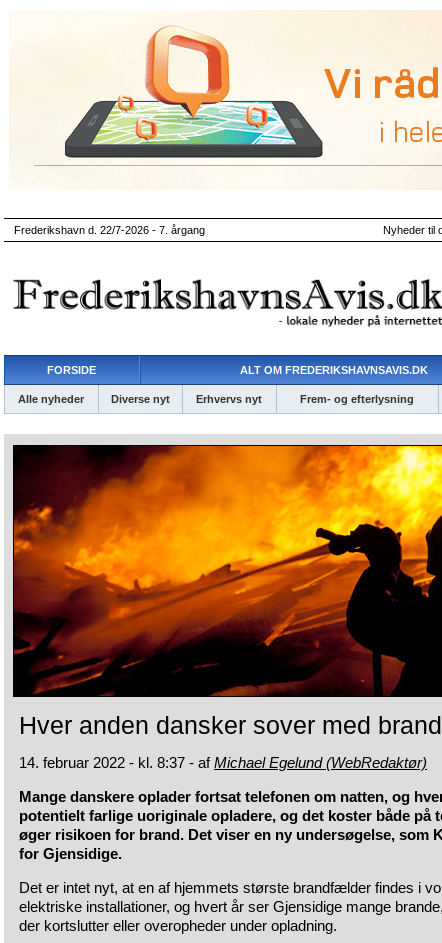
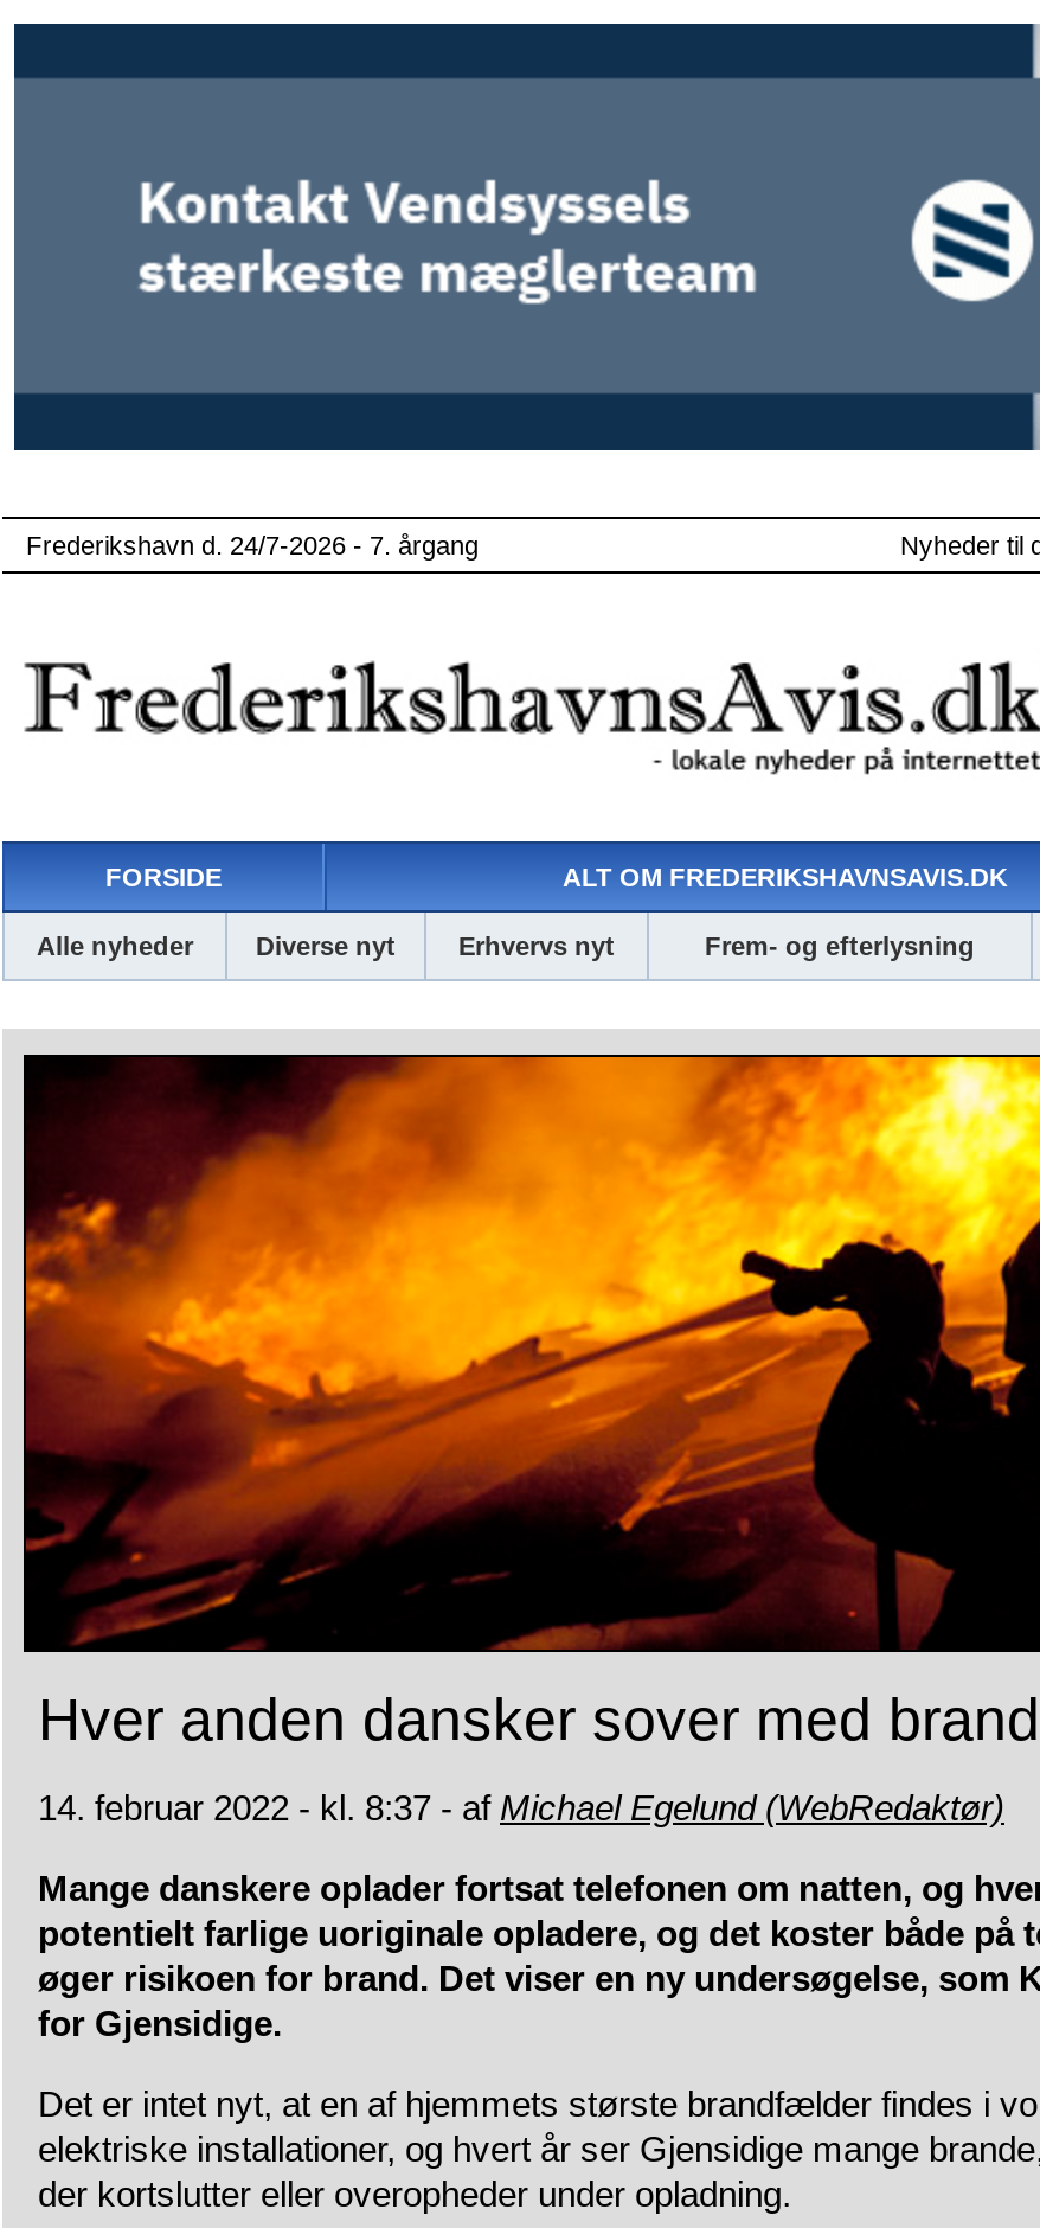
- [image]
- Frederikshavn d. 22/7-2026 - 7. årgang
+ [image]
+ Frederikshavn d. 24/7-2026 - 7. årgang
